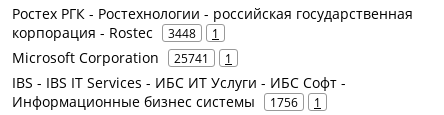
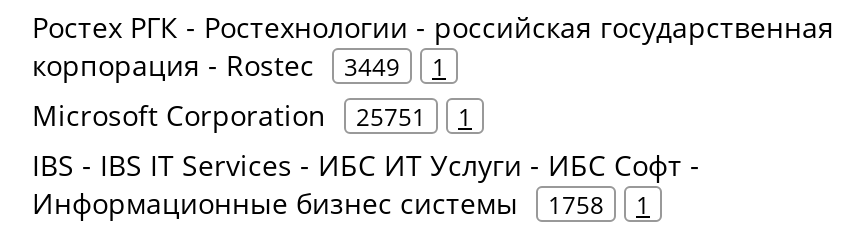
- корпорация - Rostec 3448 1
+ корпорация - Rostec 3449 1

- Microsoft Corporation 25741 1
+ Microsoft Corporation 25751 1

- Информационные бизнес системы 1756 1
+ Информационные бизнес системы 1758 1
